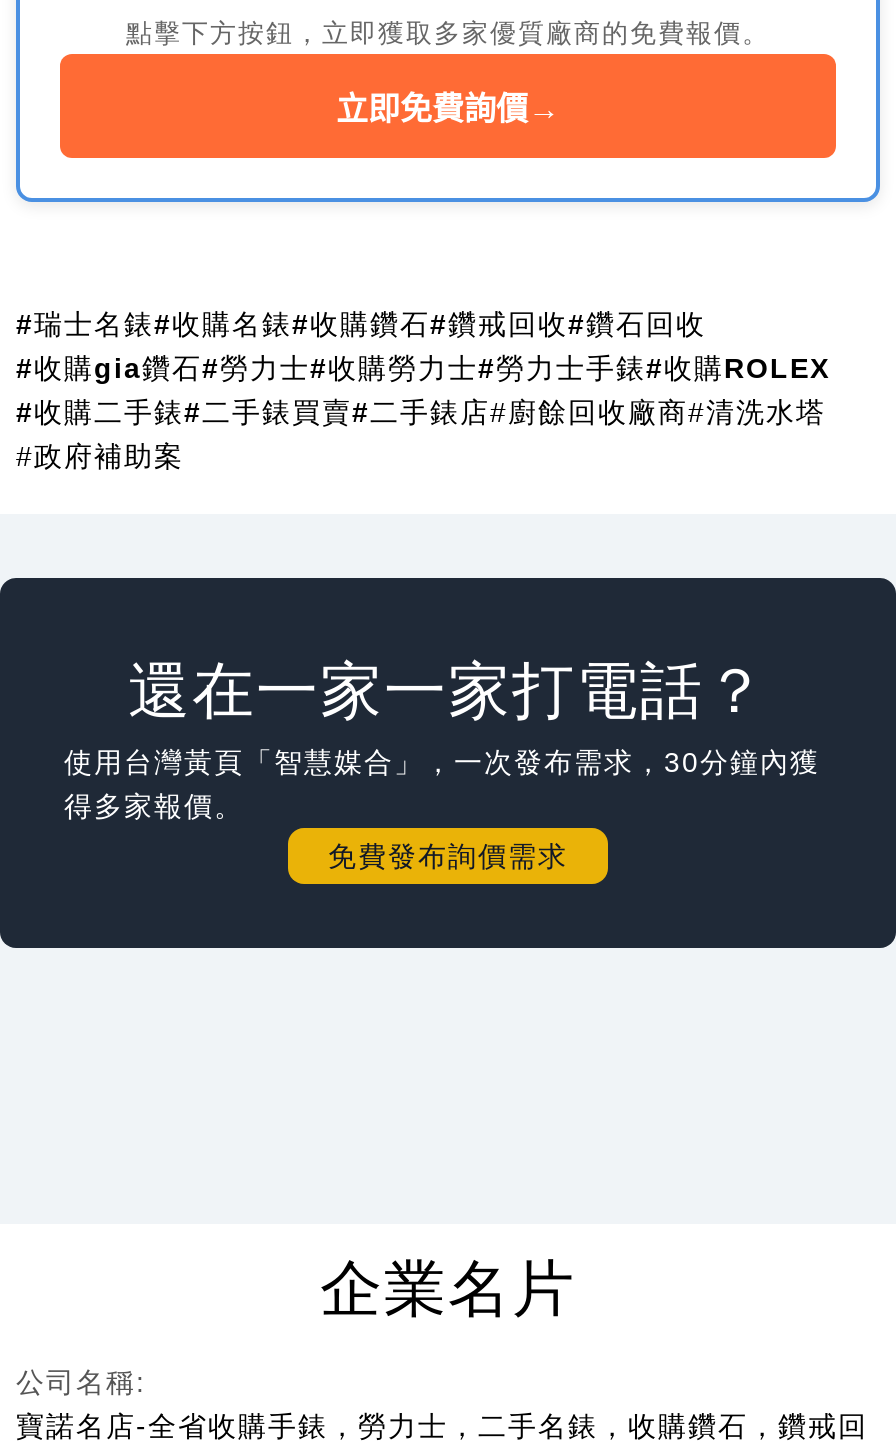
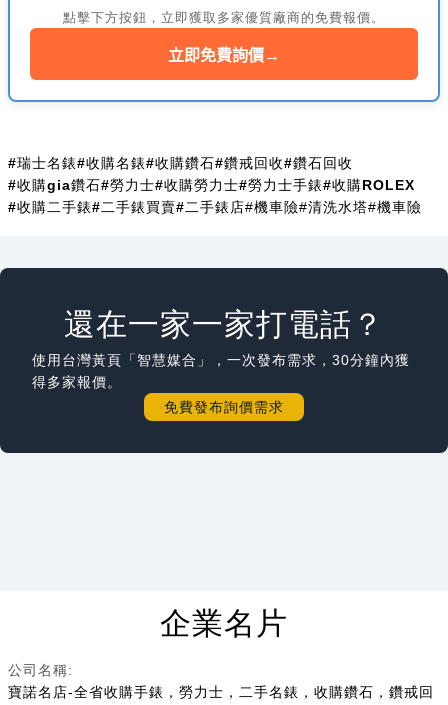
- #收購二手錶#二手錶買賣#二手錶店#廚餘回收廠商#清洗水塔
- #政府補助案
+ #收購二手錶#二手錶買賣#二手錶店#機車險#清洗水塔#機車險
